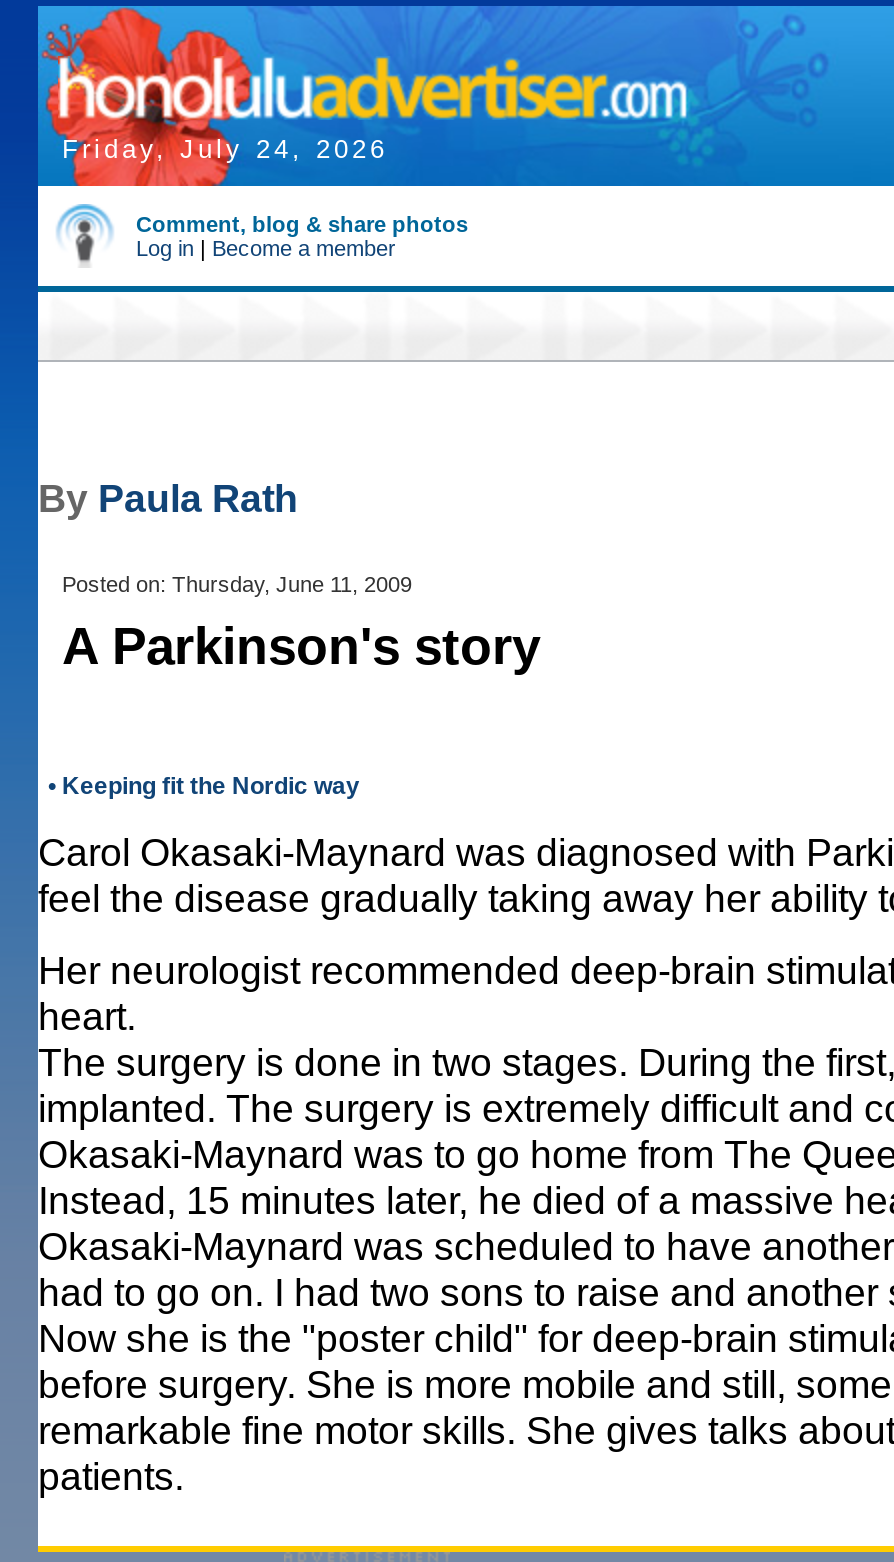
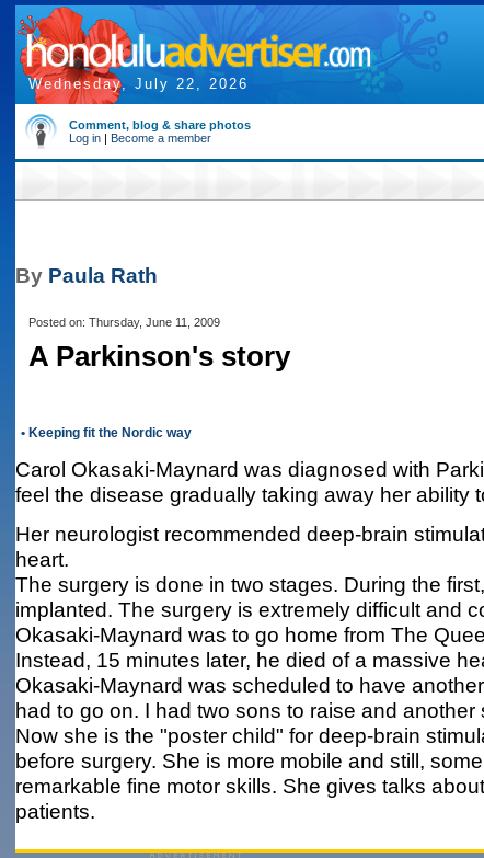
- Friday, July 24, 2026
+ Wednesday, July 22, 2026
